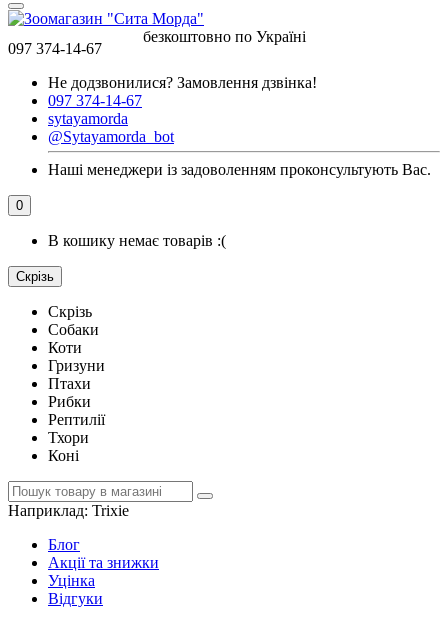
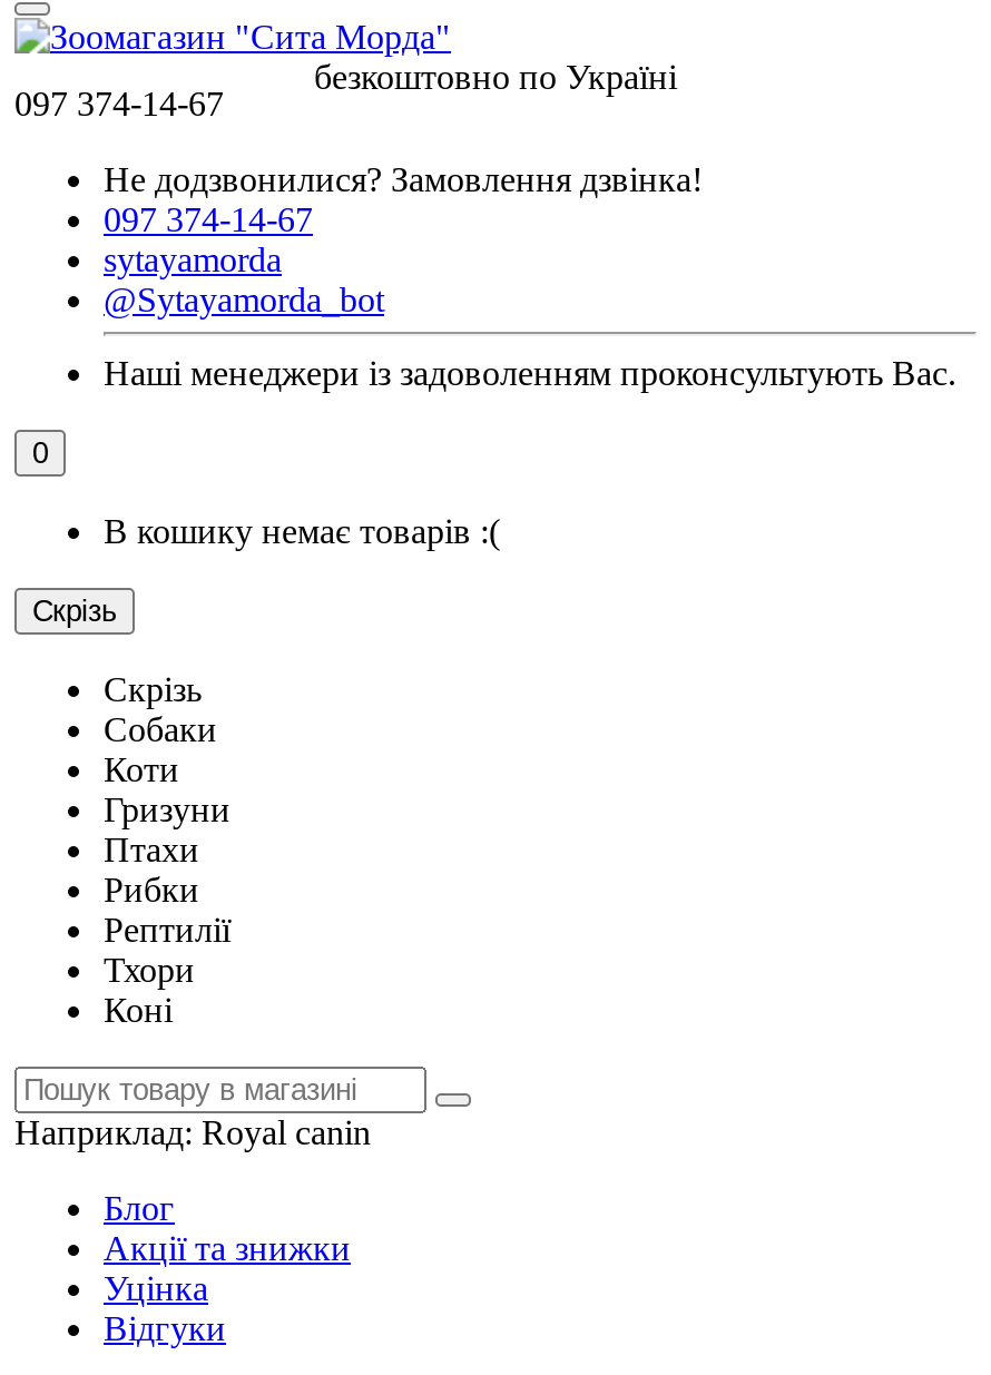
- Наприклад:Trixie
+ Наприклад:Royal canin
